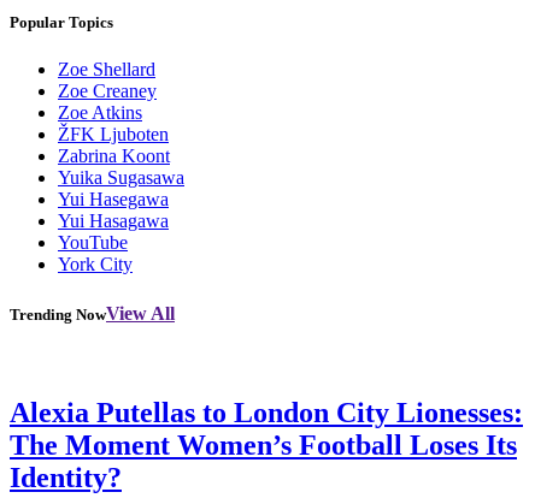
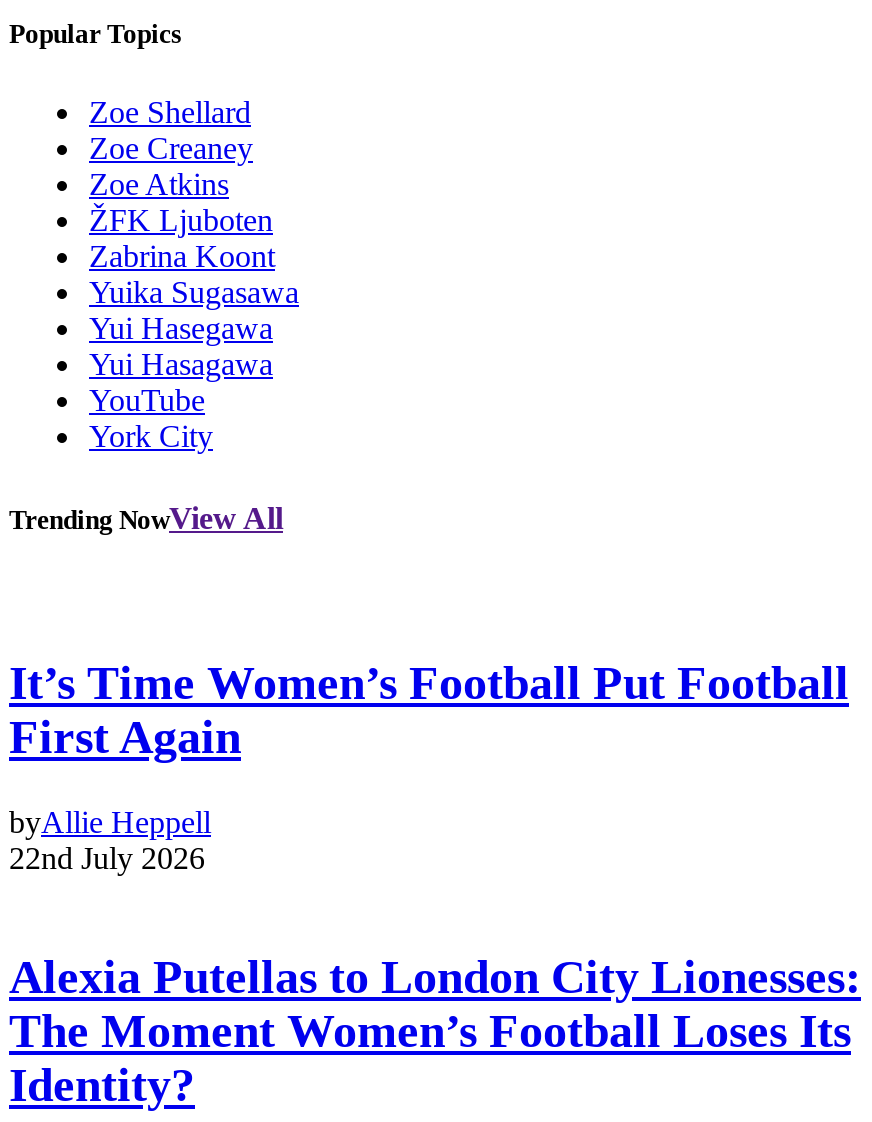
+ It’s Time Women’s Football Put Football
+ First Again
+ byAllie Heppell
+ 22nd July 2026
